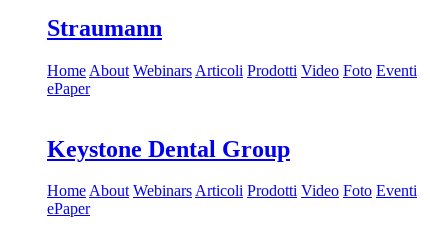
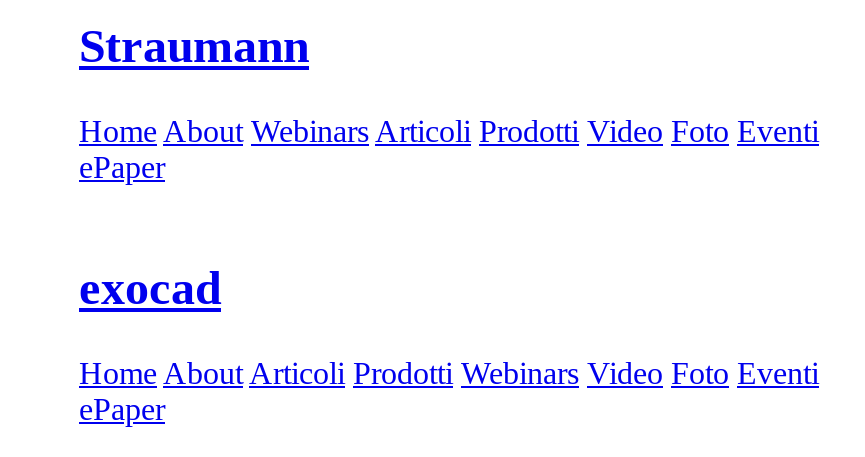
- Keystone Dental Group
+ exocad

- Home About Webinars Articoli Prodotti Video Foto Eventi
+ Home About Articoli Prodotti Webinars Video Foto Eventi
